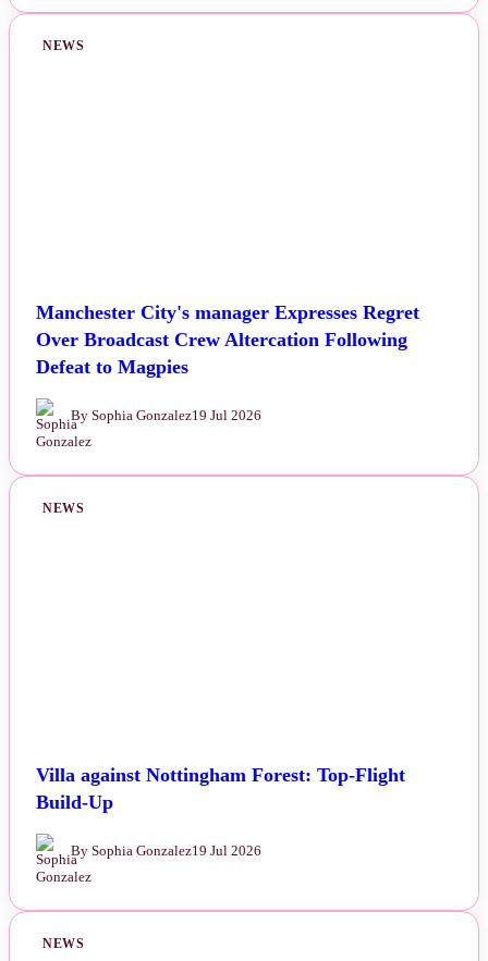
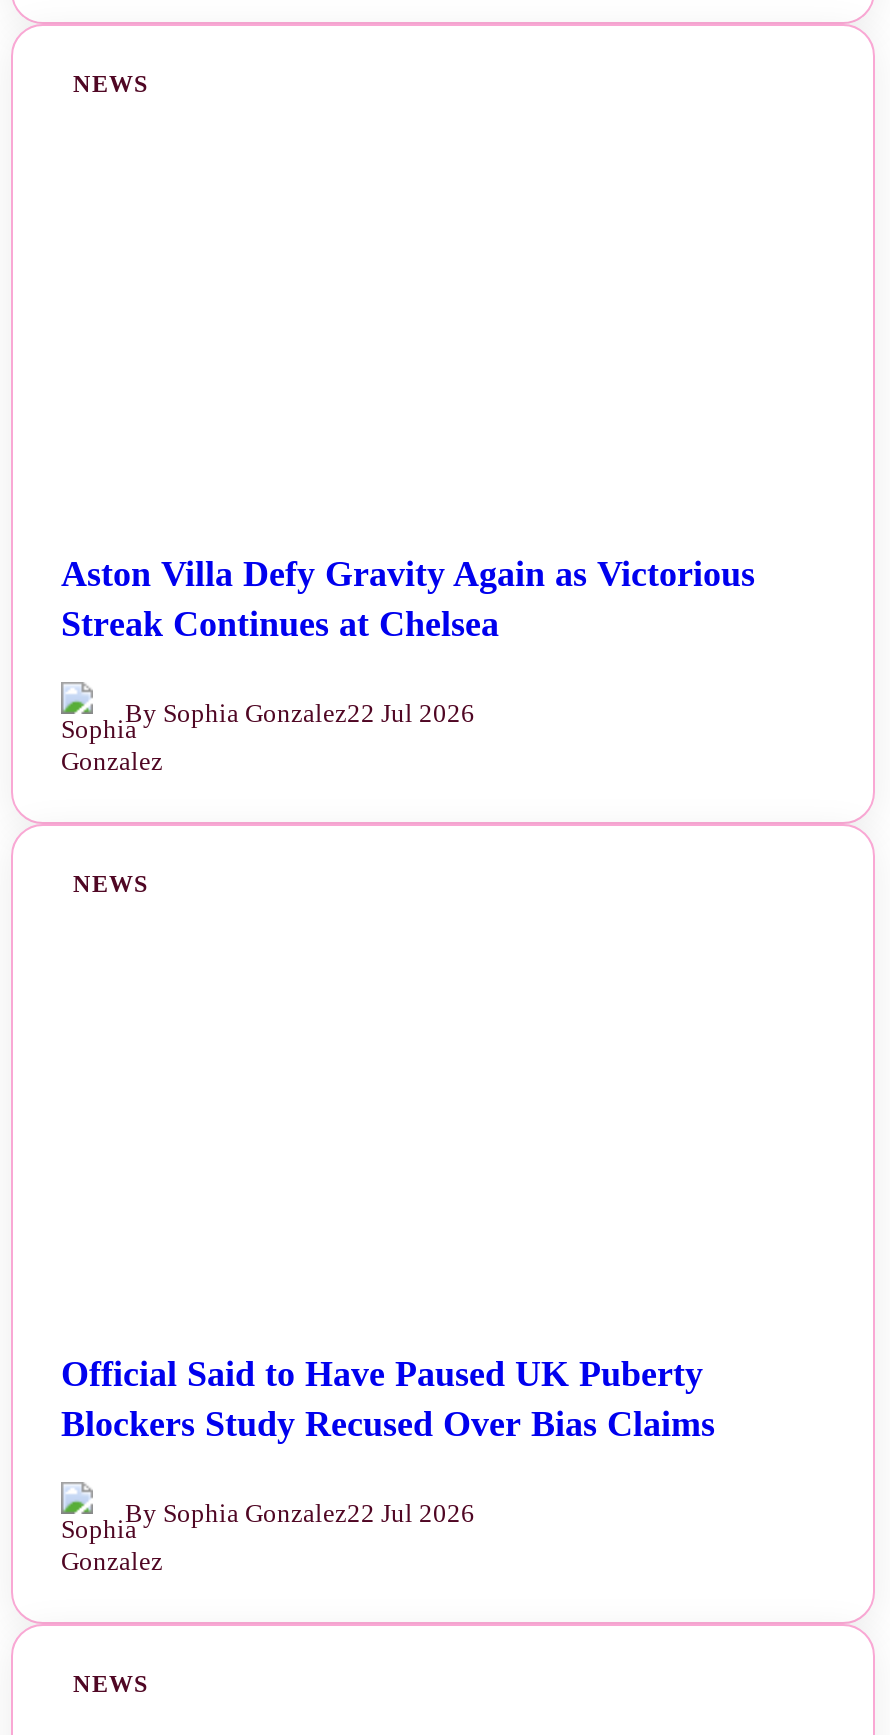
- Manchester City's manager Expresses Regret
- Over Broadcast Crew Altercation Following
- Defeat to Magpies
+ Aston Villa Defy Gravity Again as Victorious
+ Streak Continues at Chelsea

- By Sophia Gonzalez19 Jul 2026
+ By Sophia Gonzalez22 Jul 2026

- Villa against Nottingham Forest: Top-Flight
- Build-Up
+ Official Said to Have Paused UK Puberty
+ Blockers Study Recused Over Bias Claims

- By Sophia Gonzalez19 Jul 2026
+ By Sophia Gonzalez22 Jul 2026
